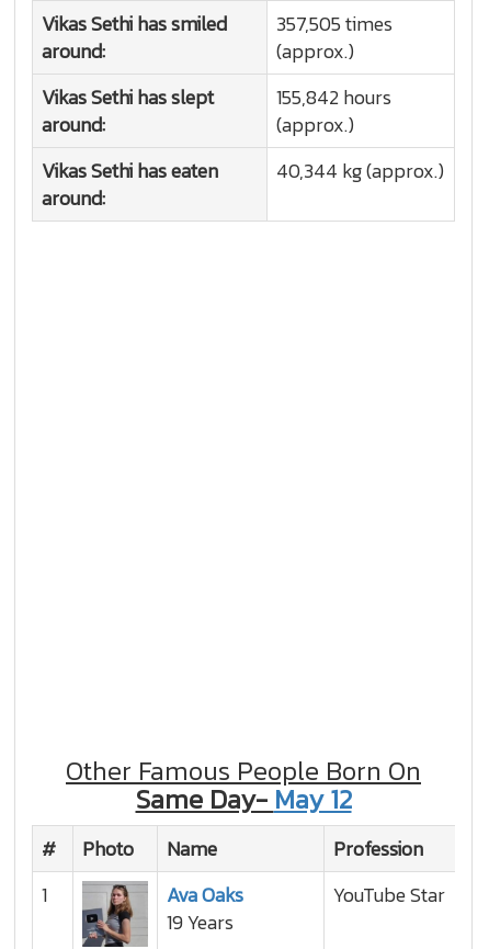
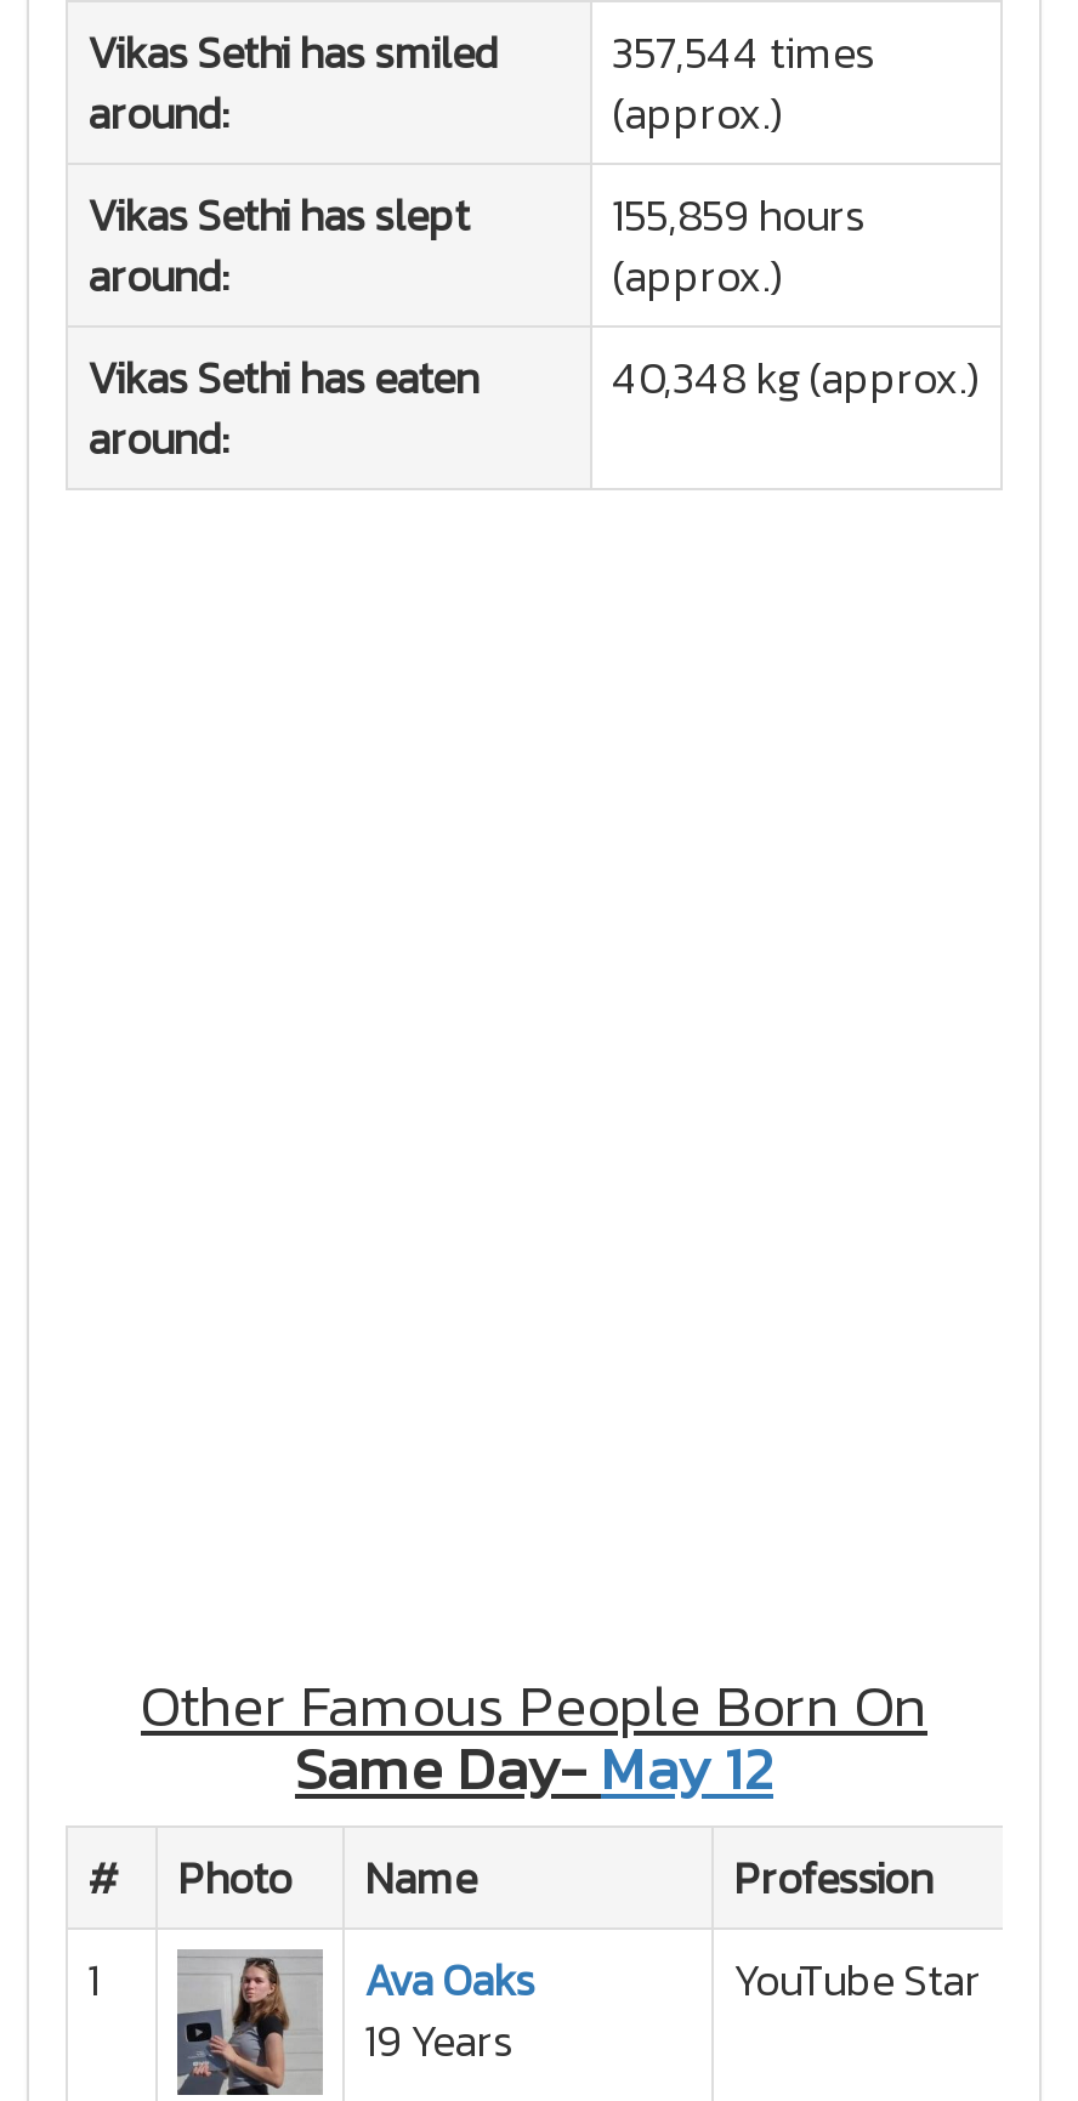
- Vikas Sethi has smiled 357,505 times
+ Vikas Sethi has smiled 357,544 times

- 155,842 hours
+ 155,859 hours

- 40,344 kg (approx.)
+ 40,348 kg (approx.)
